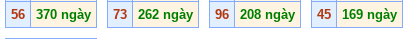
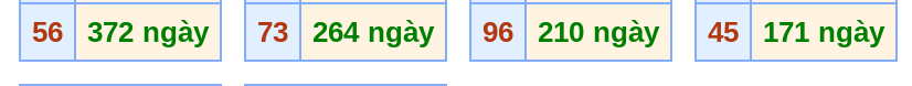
- 370 ngày
+ 372 ngày

- 262 ngày
+ 264 ngày

- 208 ngày
+ 210 ngày

- 169 ngày
+ 171 ngày
